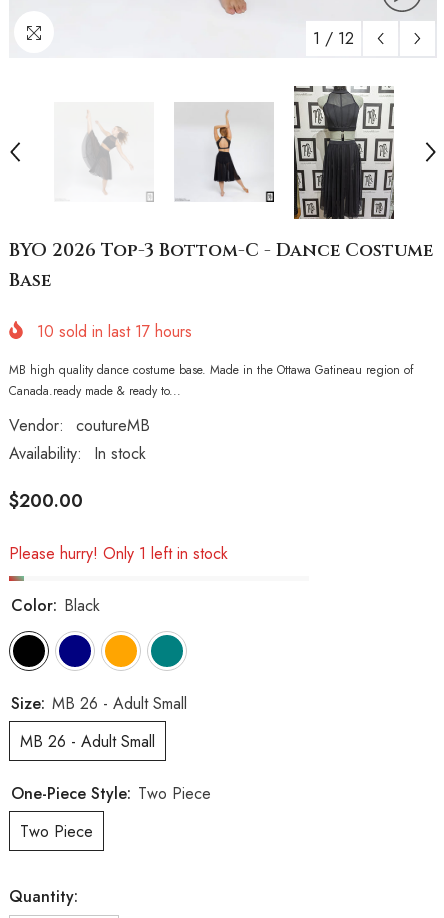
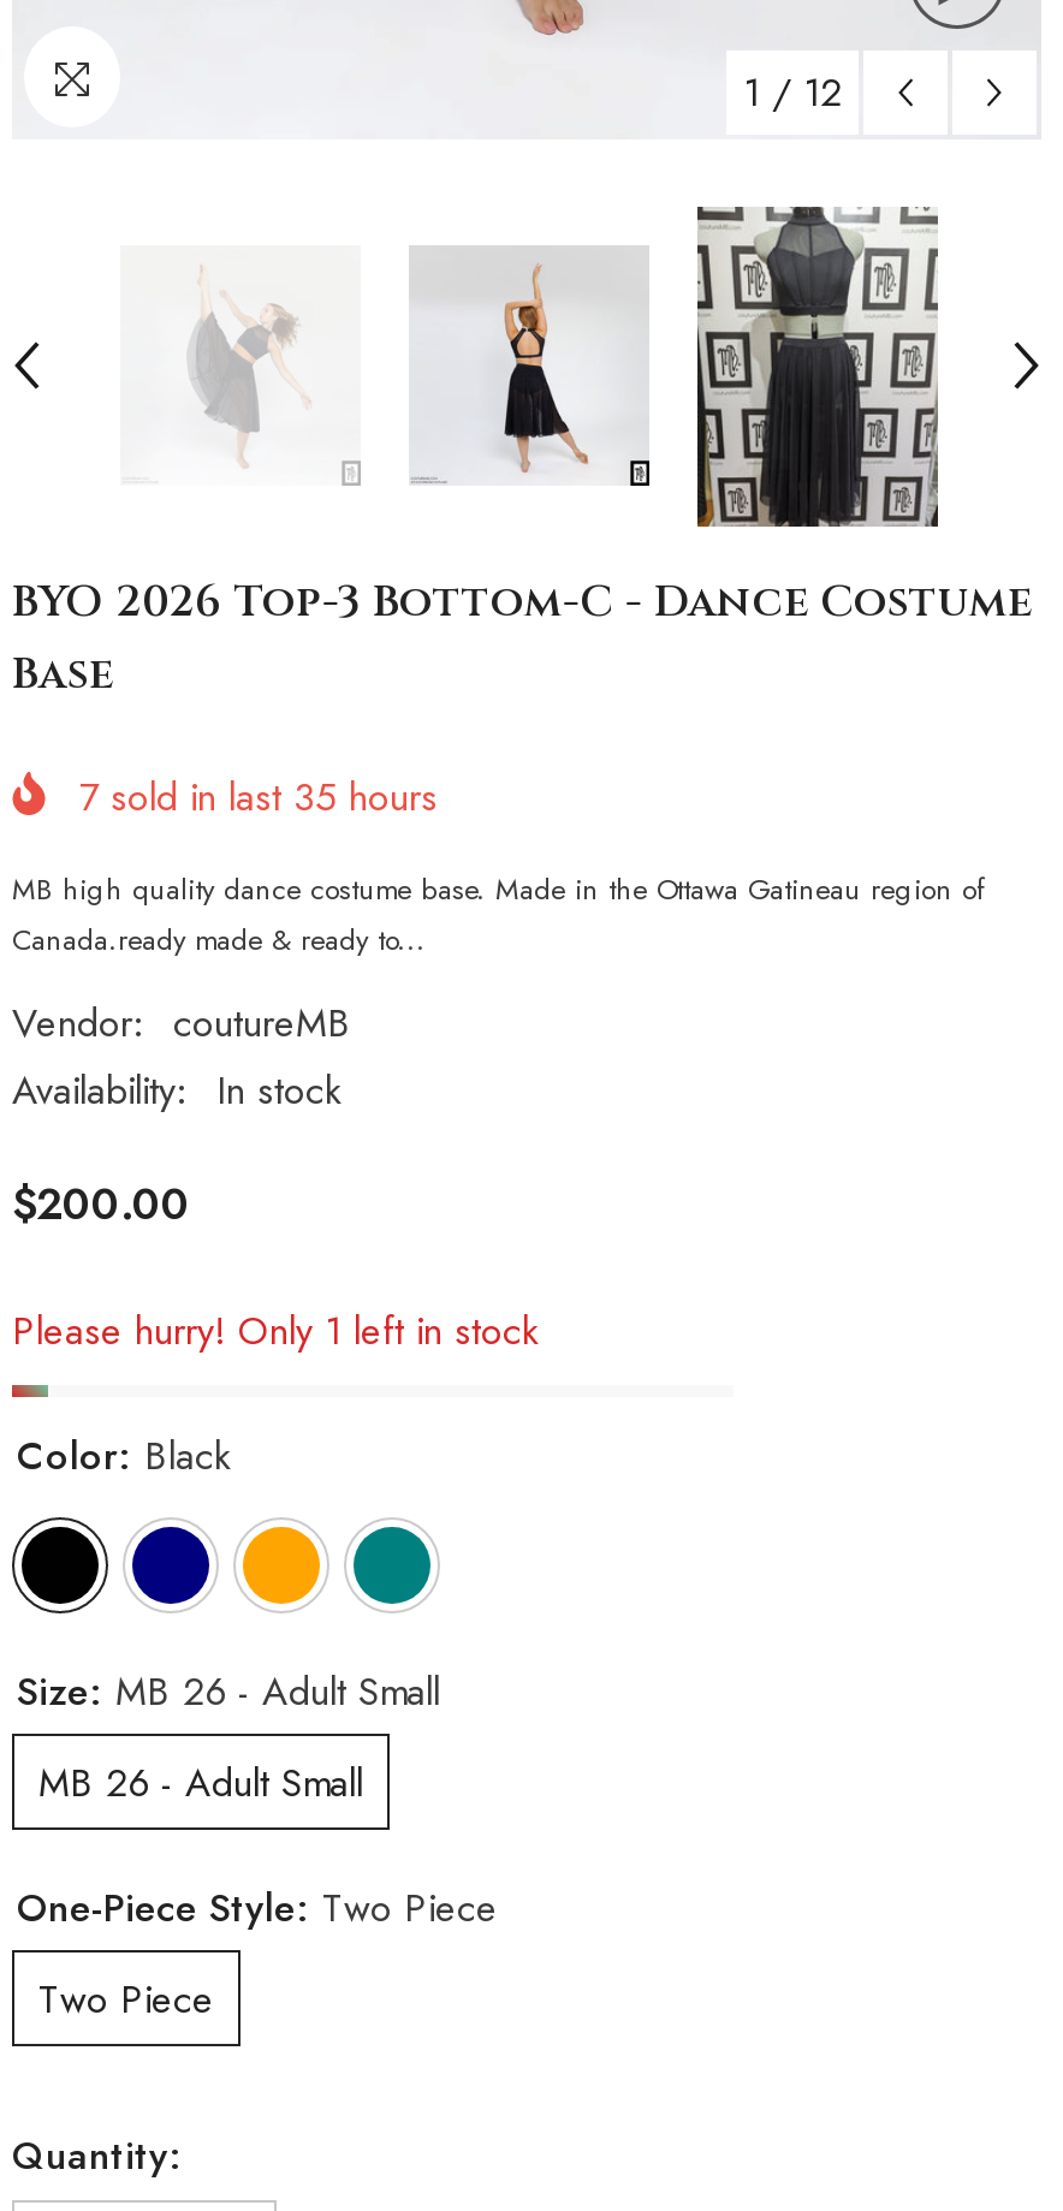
- 10 sold in last 17 hours
+ 7 sold in last 35 hours
